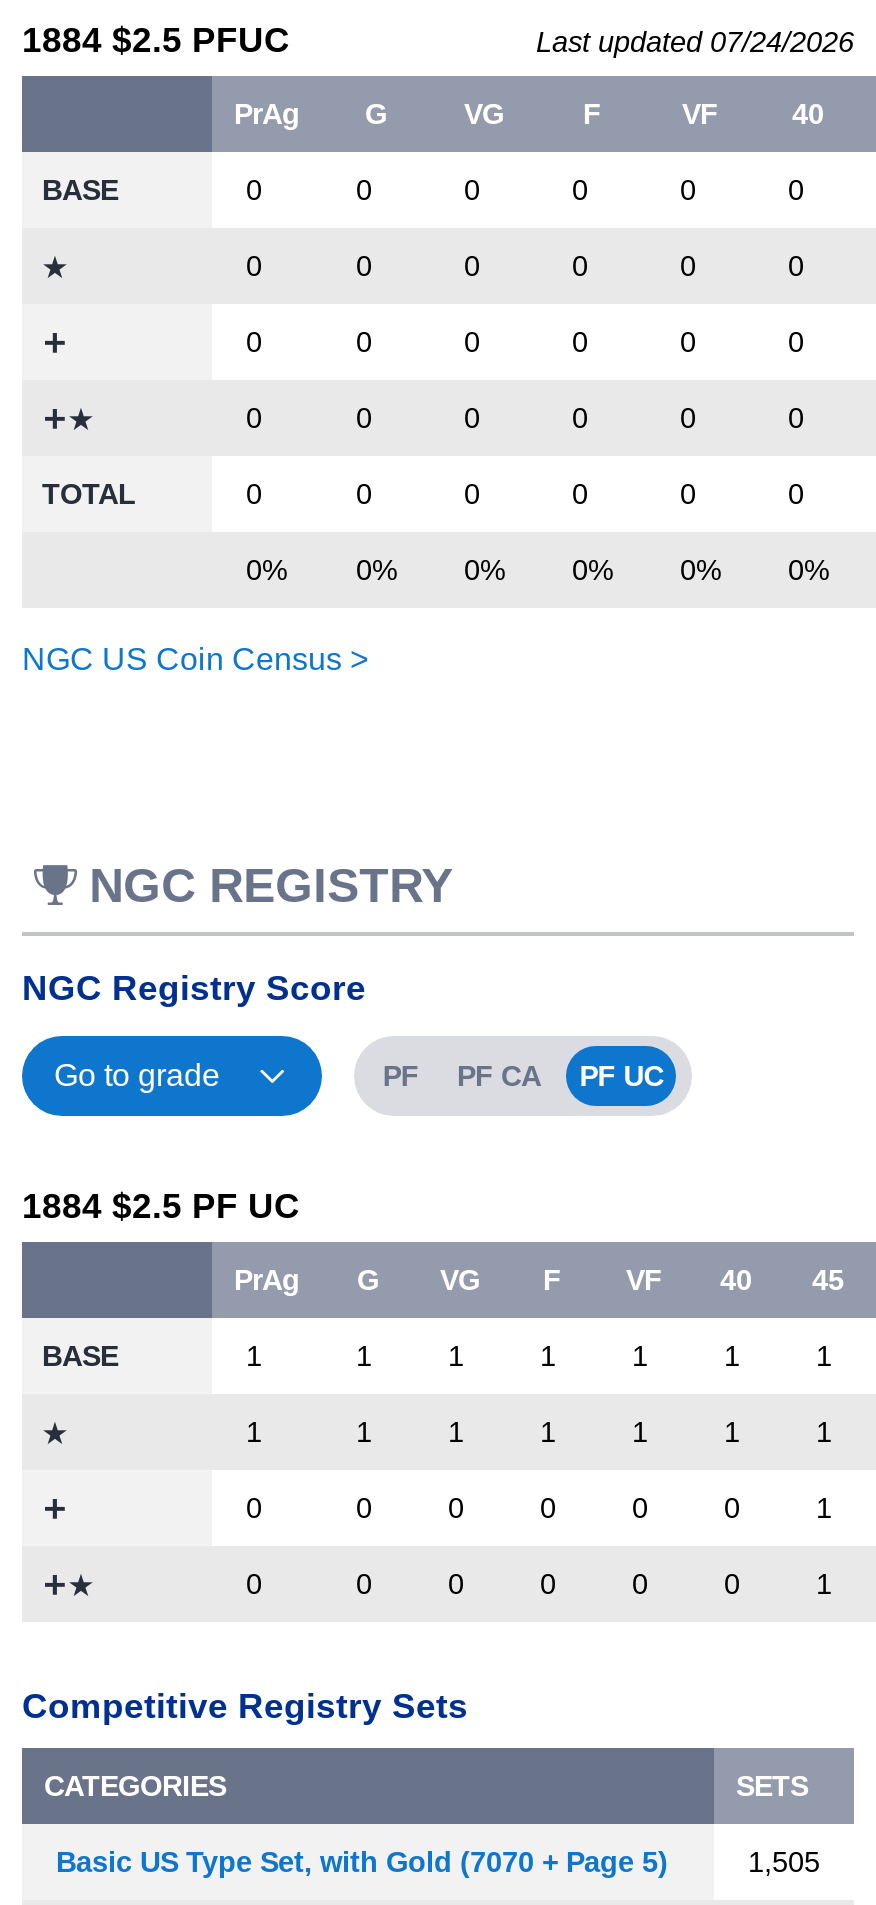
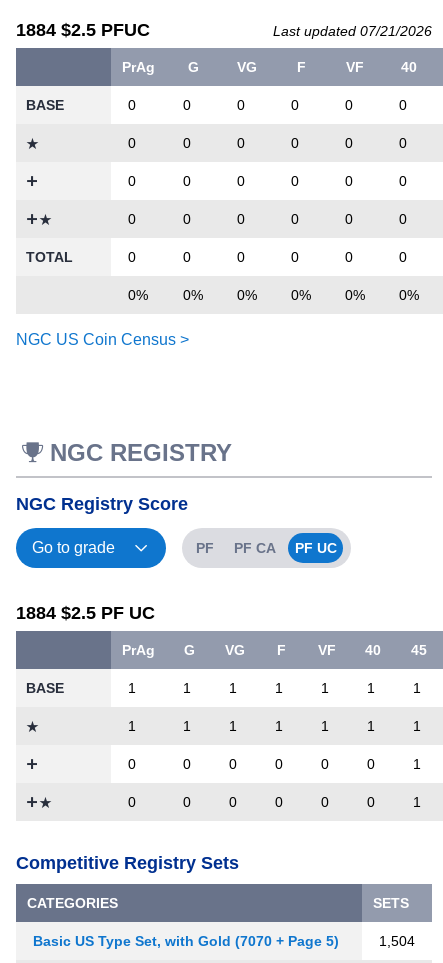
- Last updated 07/24/2026
+ Last updated 07/21/2026

- 1,505
+ 1,504
